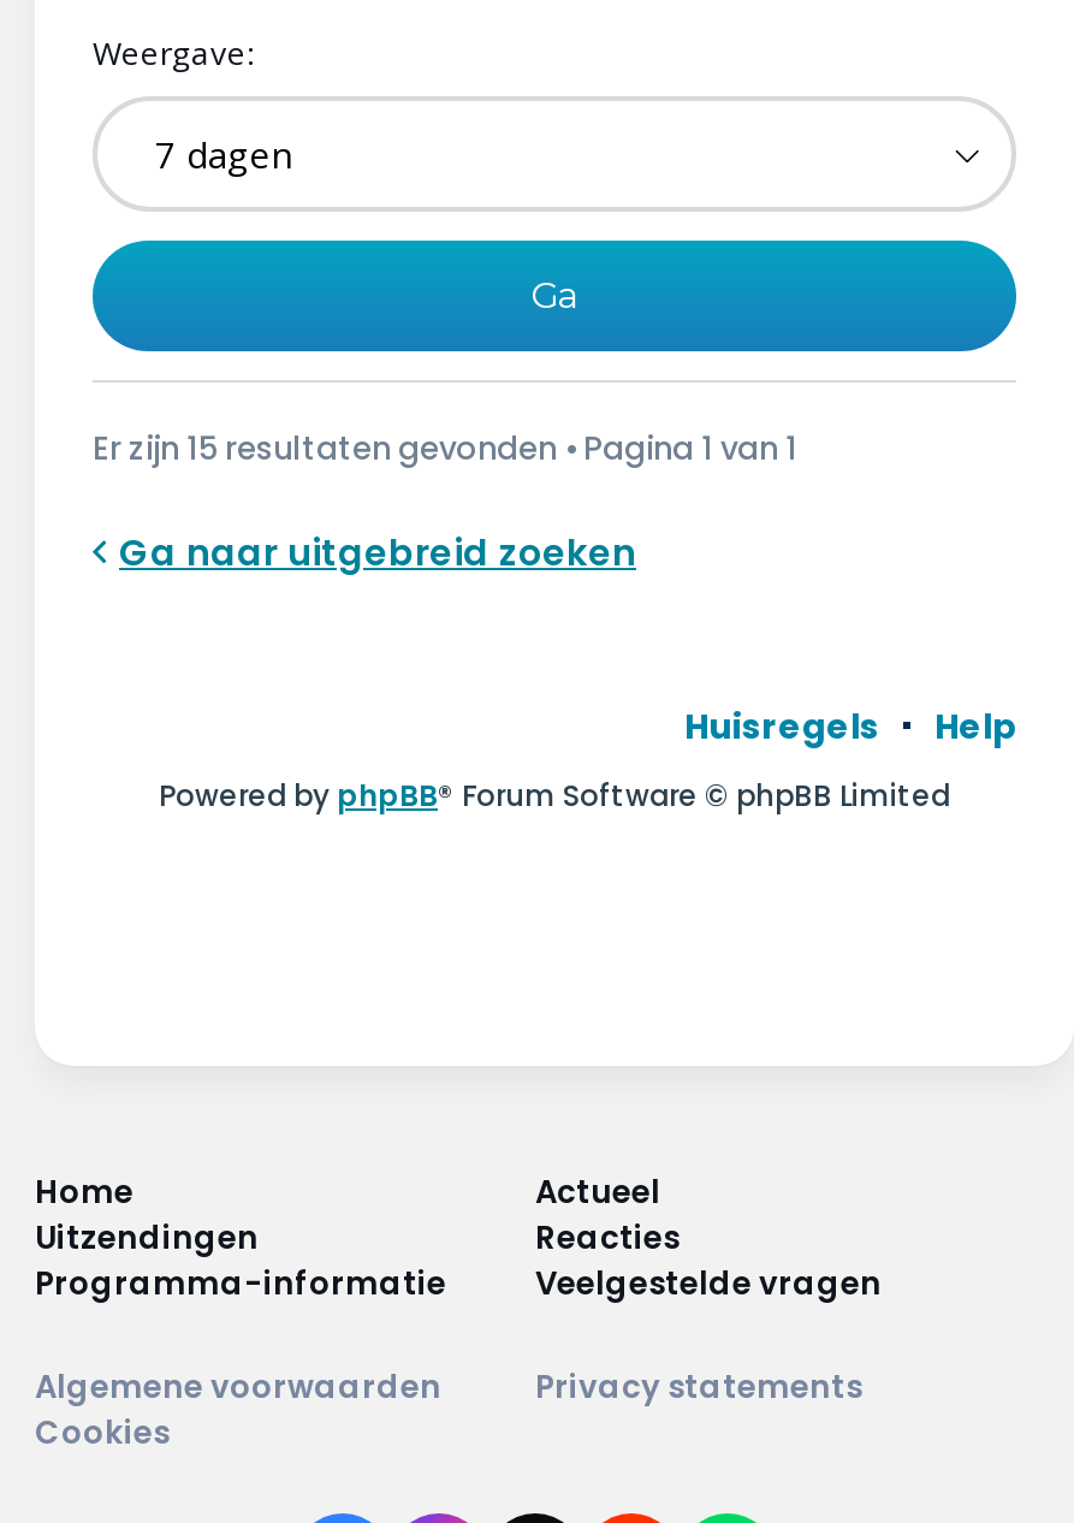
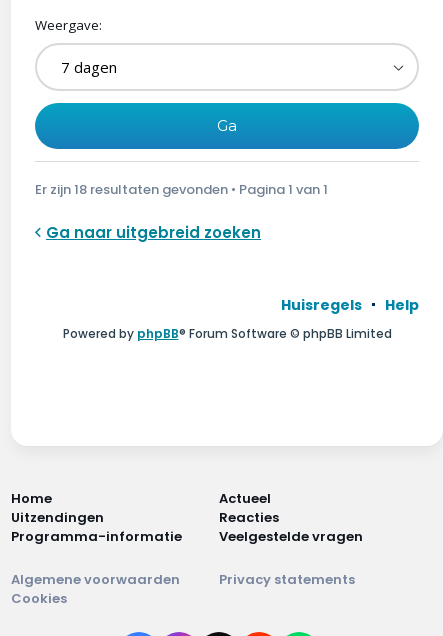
- Er zijn 15 resultaten gevonden • Pagina 1 van 1
+ Er zijn 18 resultaten gevonden • Pagina 1 van 1
